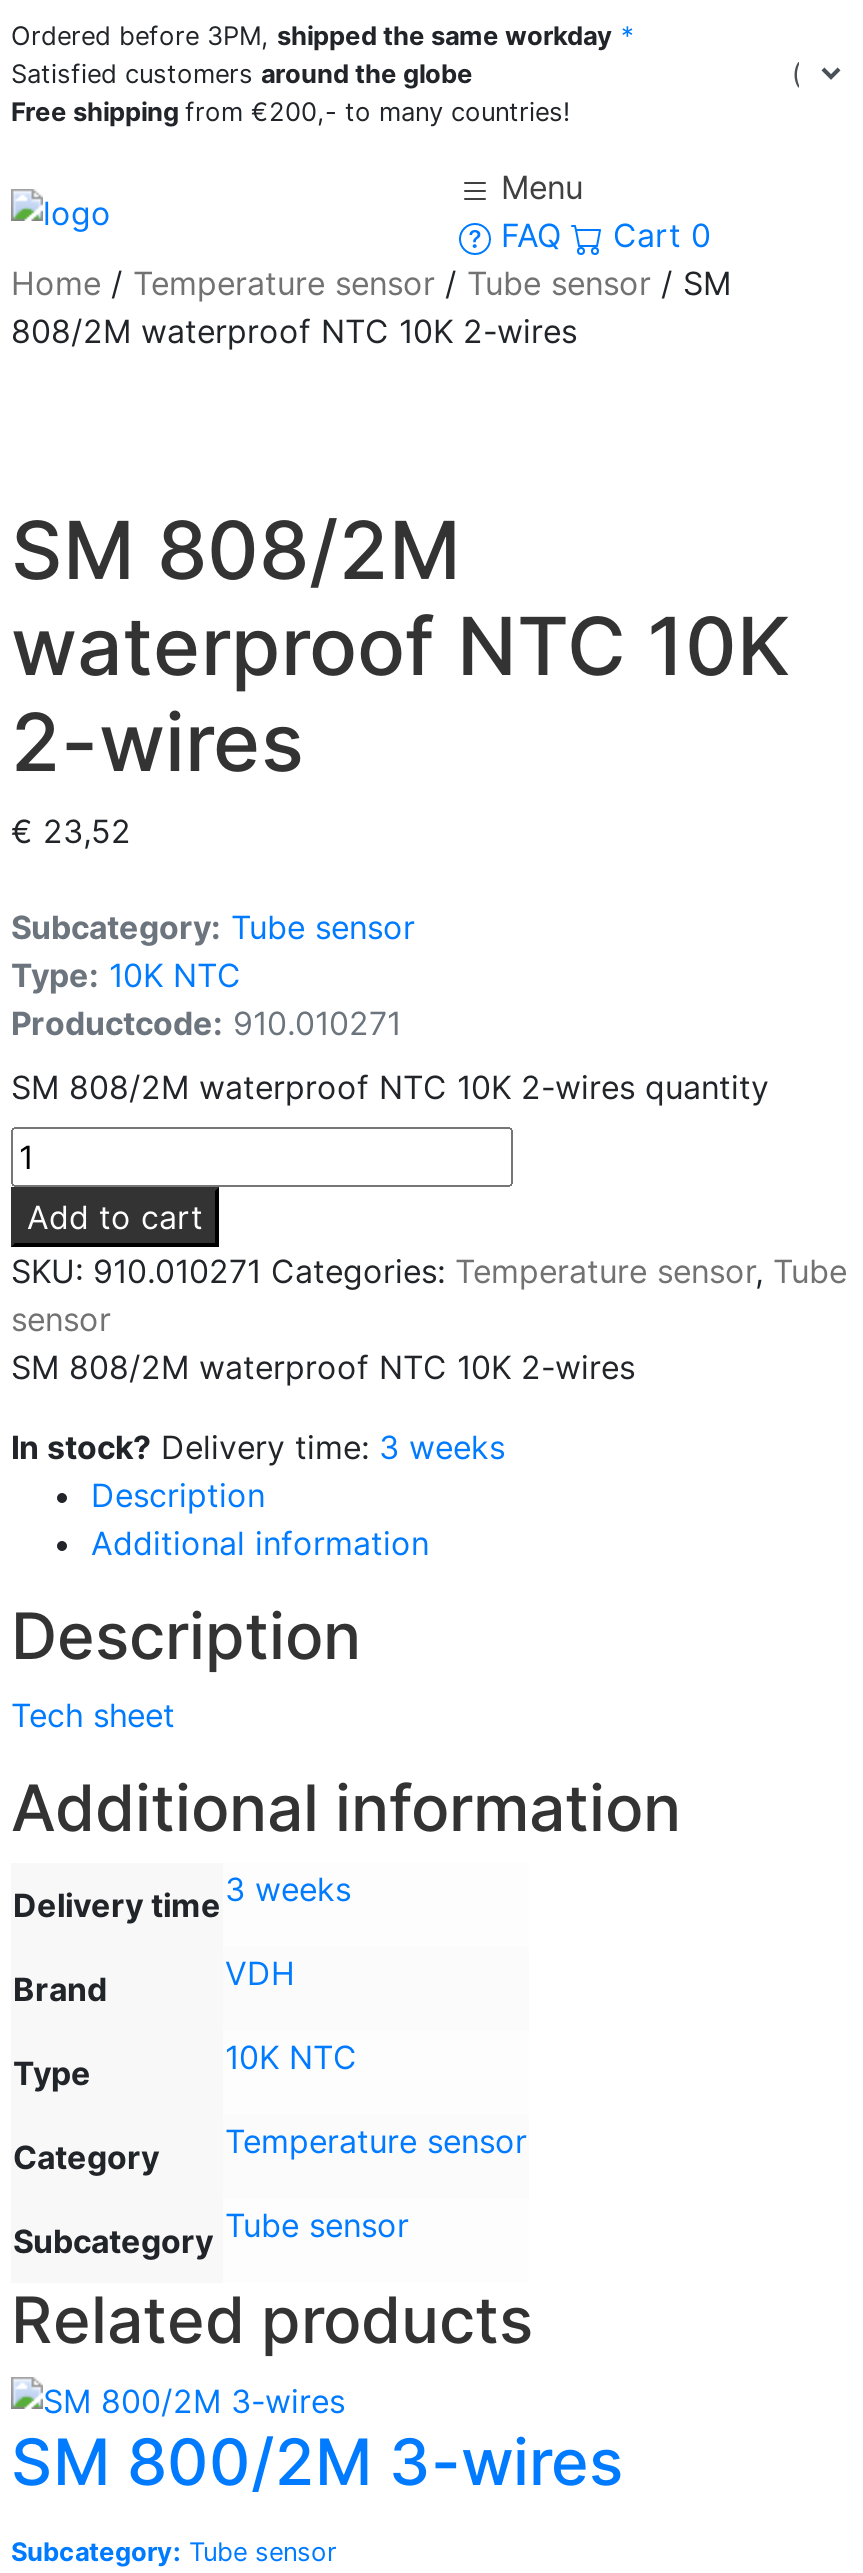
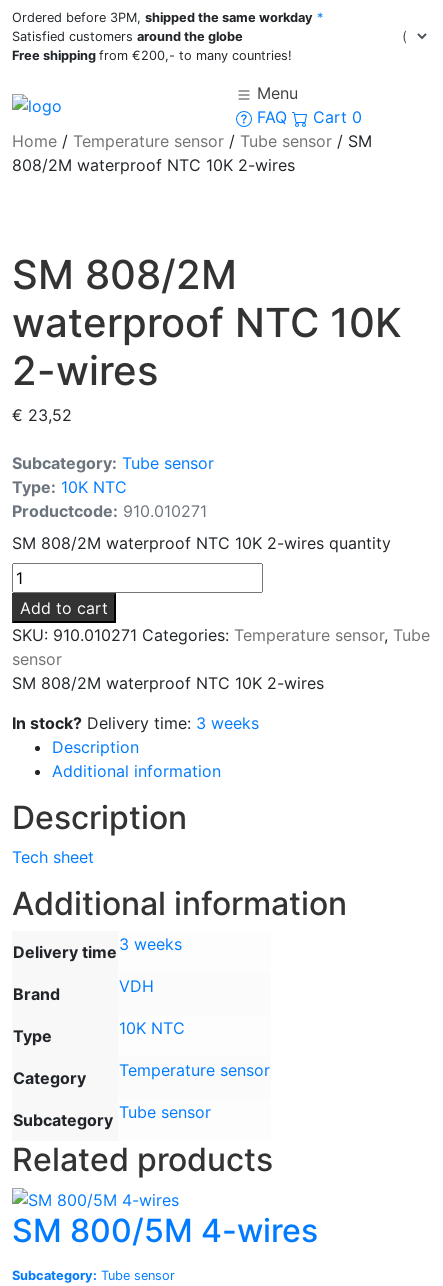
- SM 800/2M 3-wires
+ SM 800/5M 4-wires
